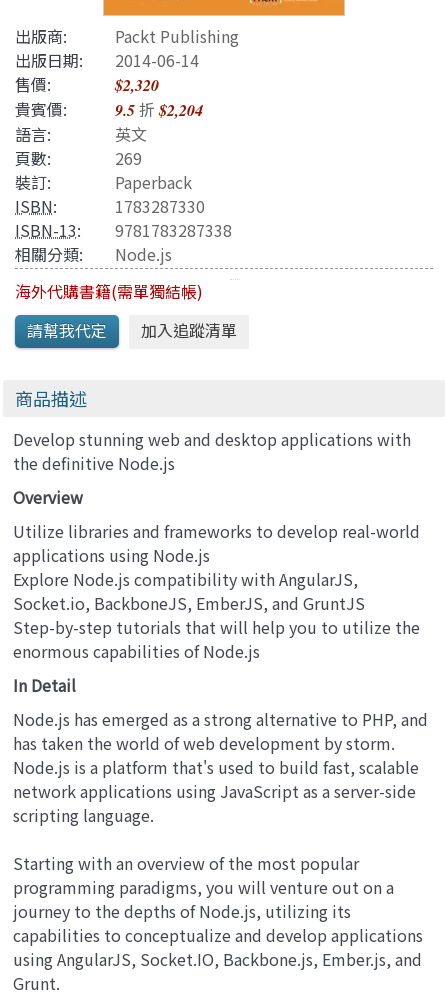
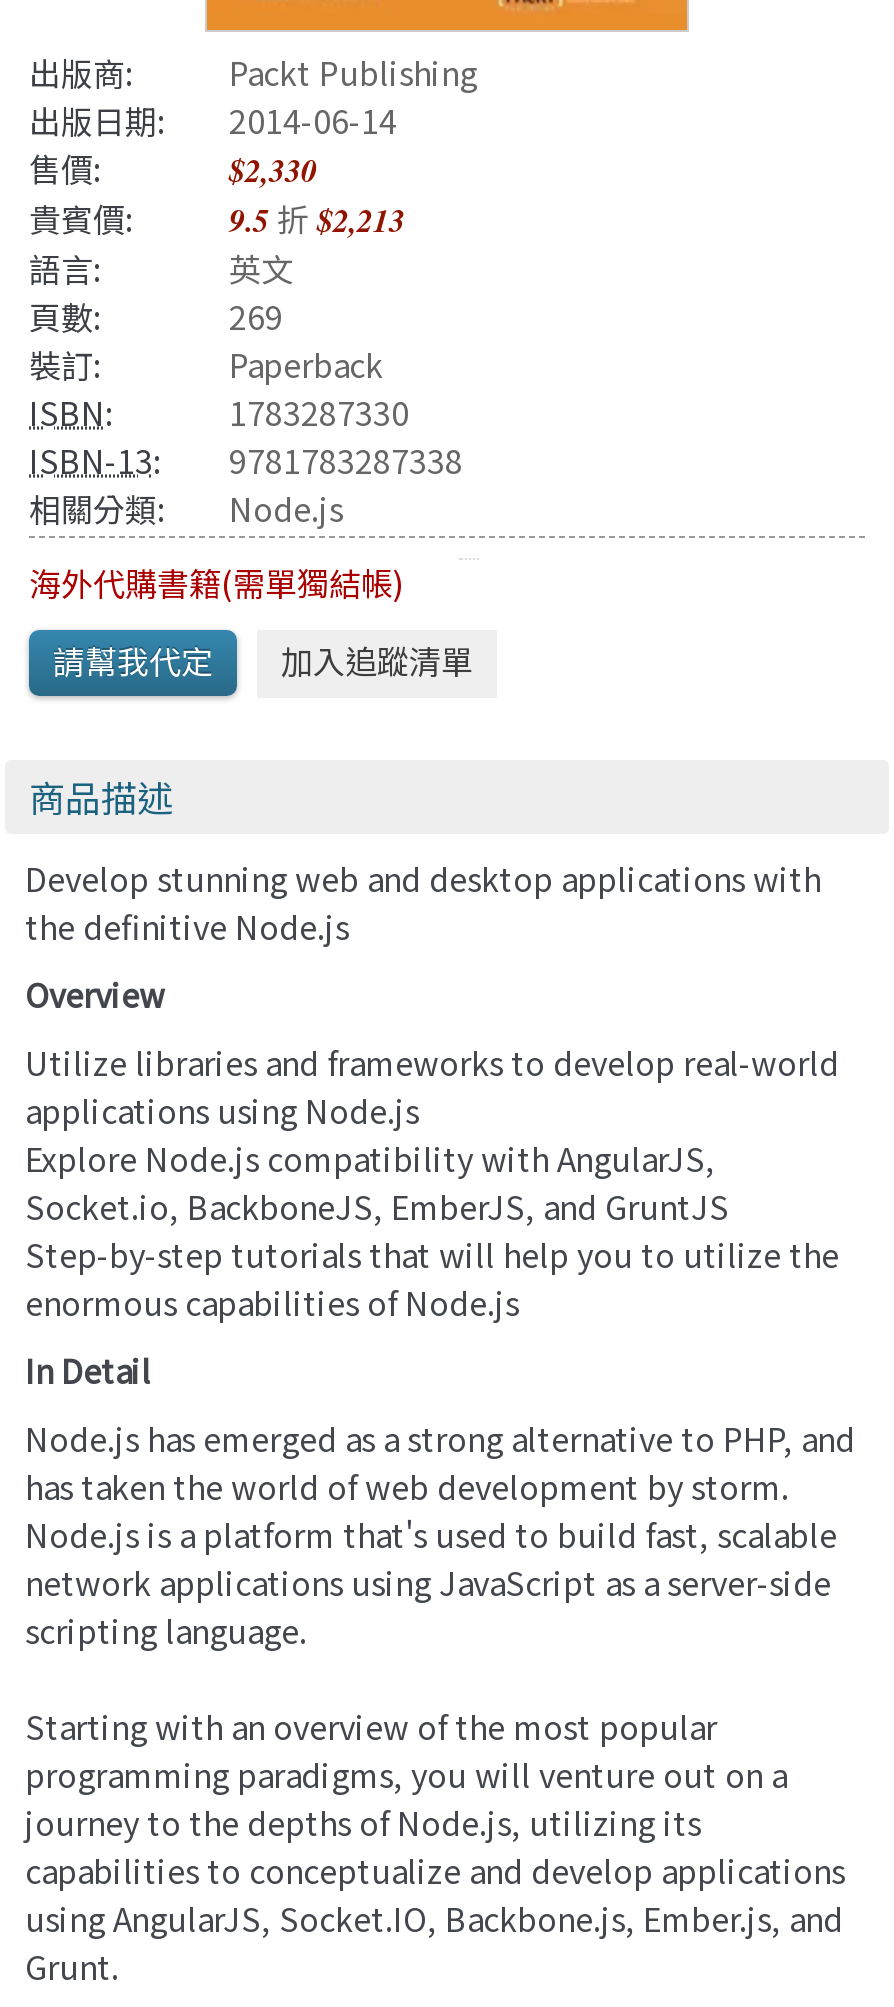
- $2,320
+ $2,330

- 貴賓價: 9.5折$2,204
+ 貴賓價: 9.5折$2,213
